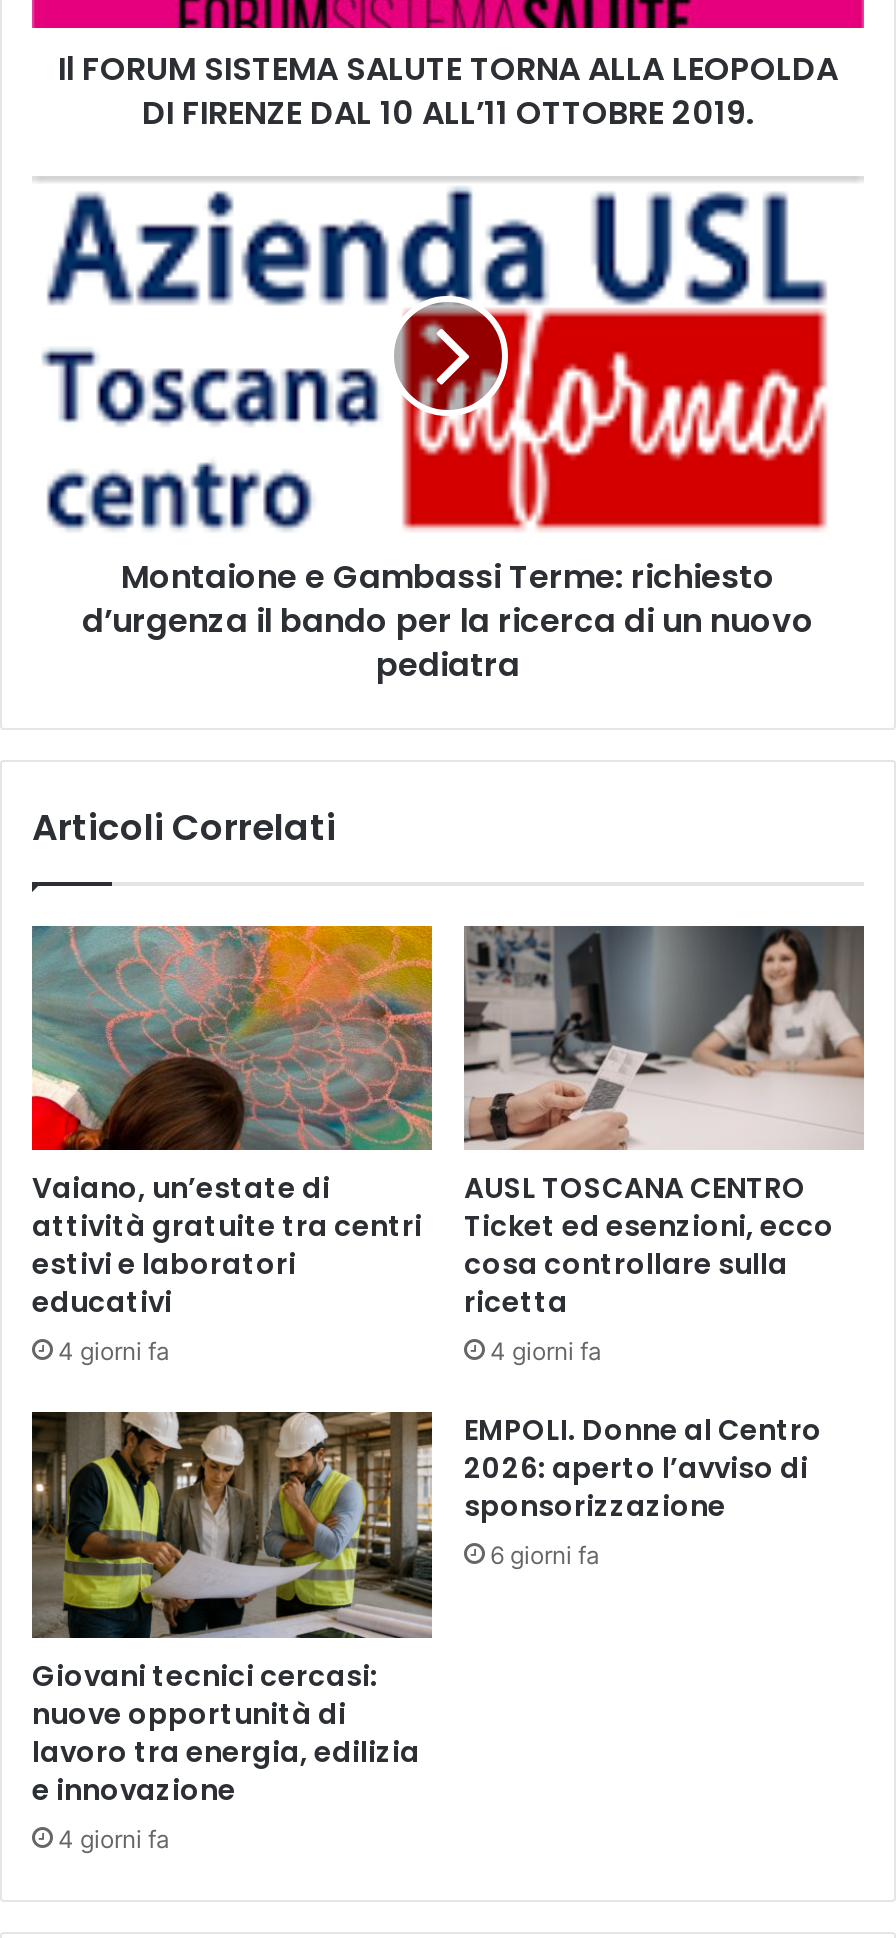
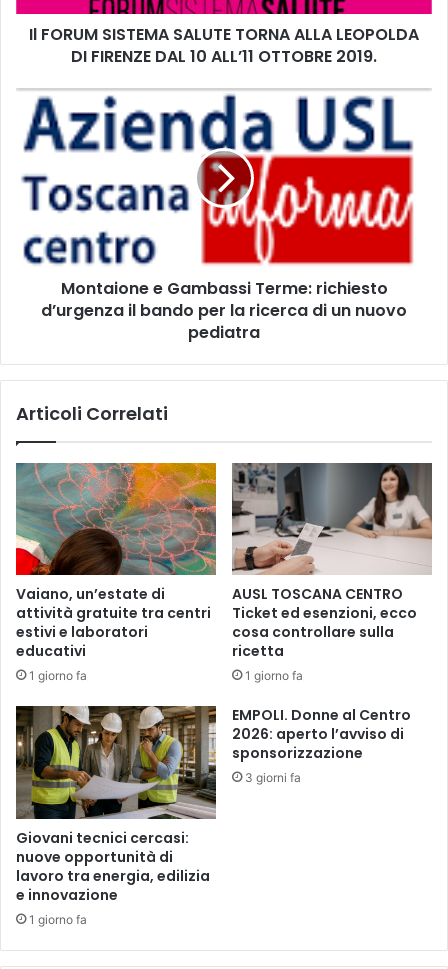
- 4 giorni fa
+ 1 giorno fa

- 4 giorni fa
+ 1 giorno fa

- 6 giorni fa
+ 3 giorni fa

- 4 giorni fa
+ 1 giorno fa
